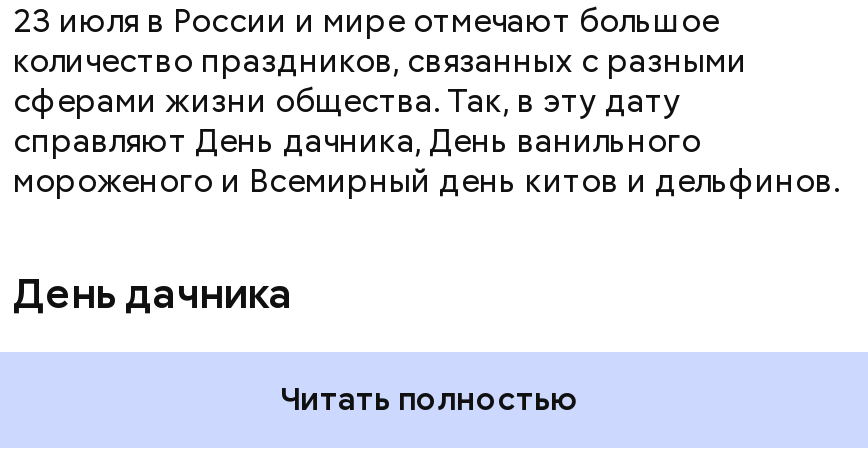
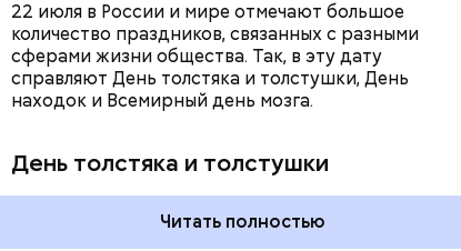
- 23 июля в России и мире отмечают большое
+ 22 июля в России и мире отмечают большое

- справляют День дачника, День ванильного
- мороженого и Всемирный день китов и дельфинов.
+ справляют День толстяка и толстушки, День
+ находок и Всемирный день мозга.

- День дачника
+ День толстяка и толстушки
